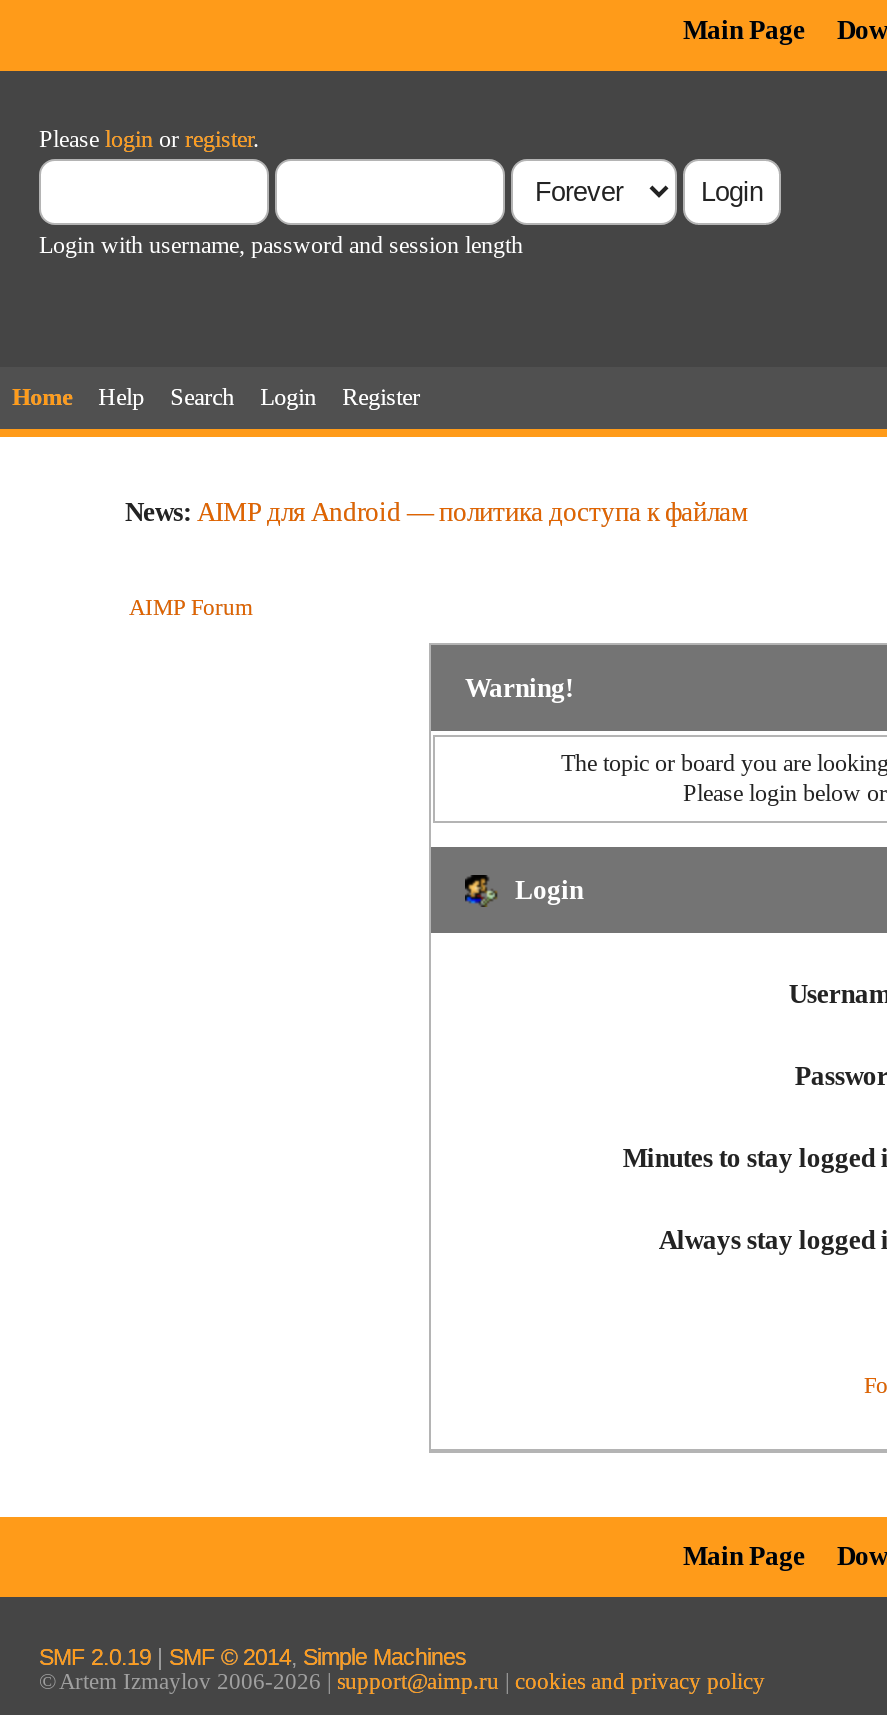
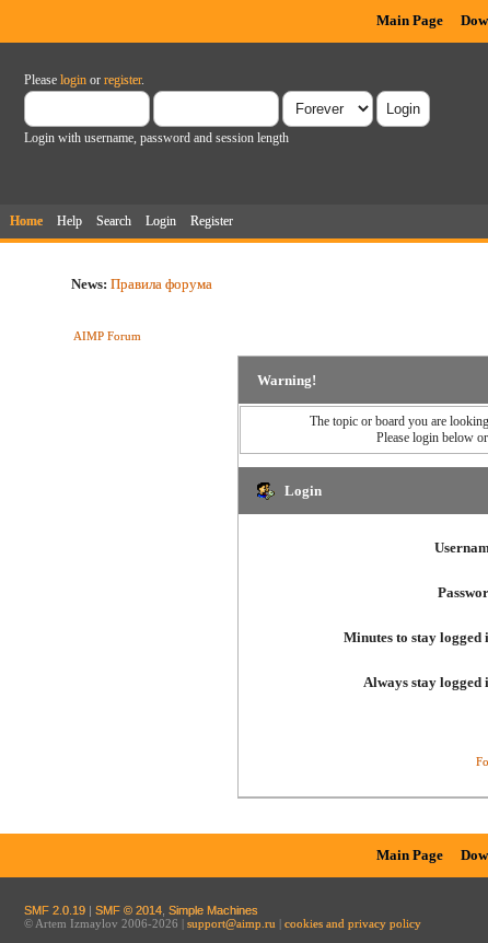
- News: AIMP для Android — политика доступа к файлам
+ News: Правила форума
